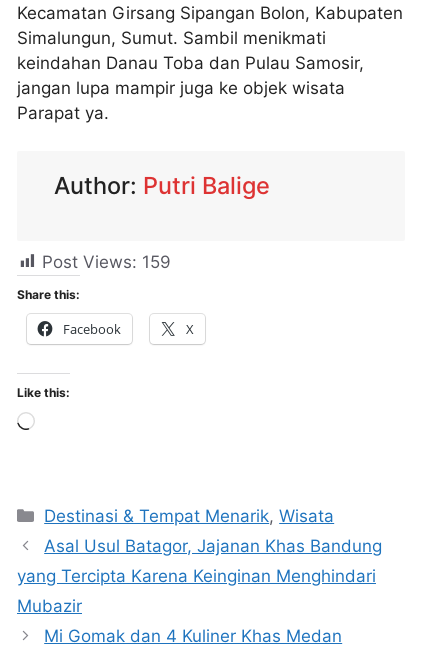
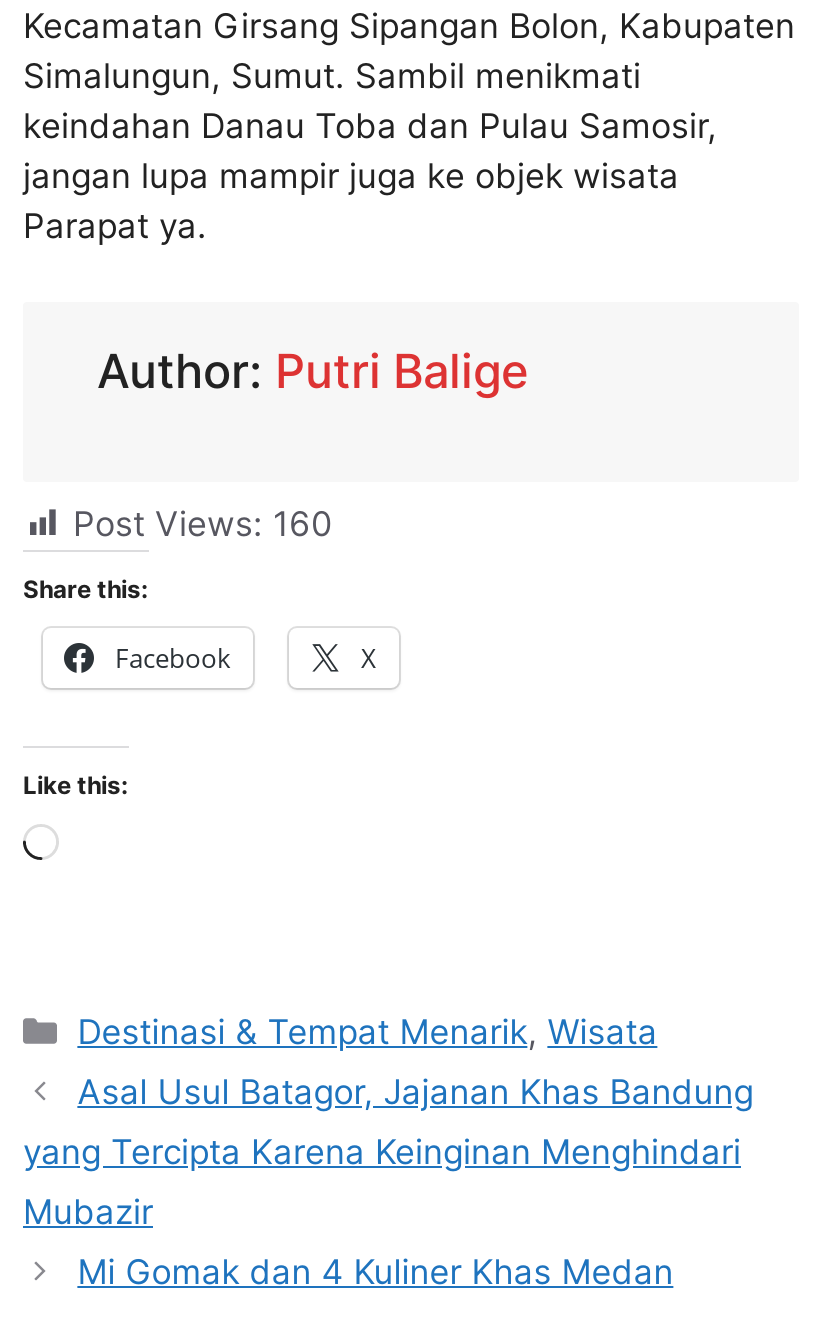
- Post Views: 159
+ Post Views: 160
